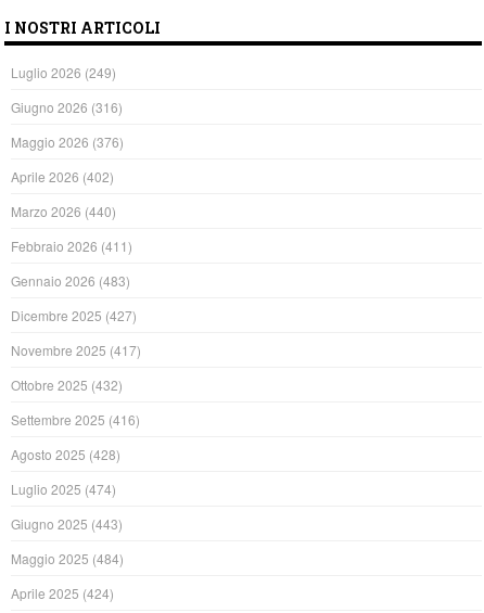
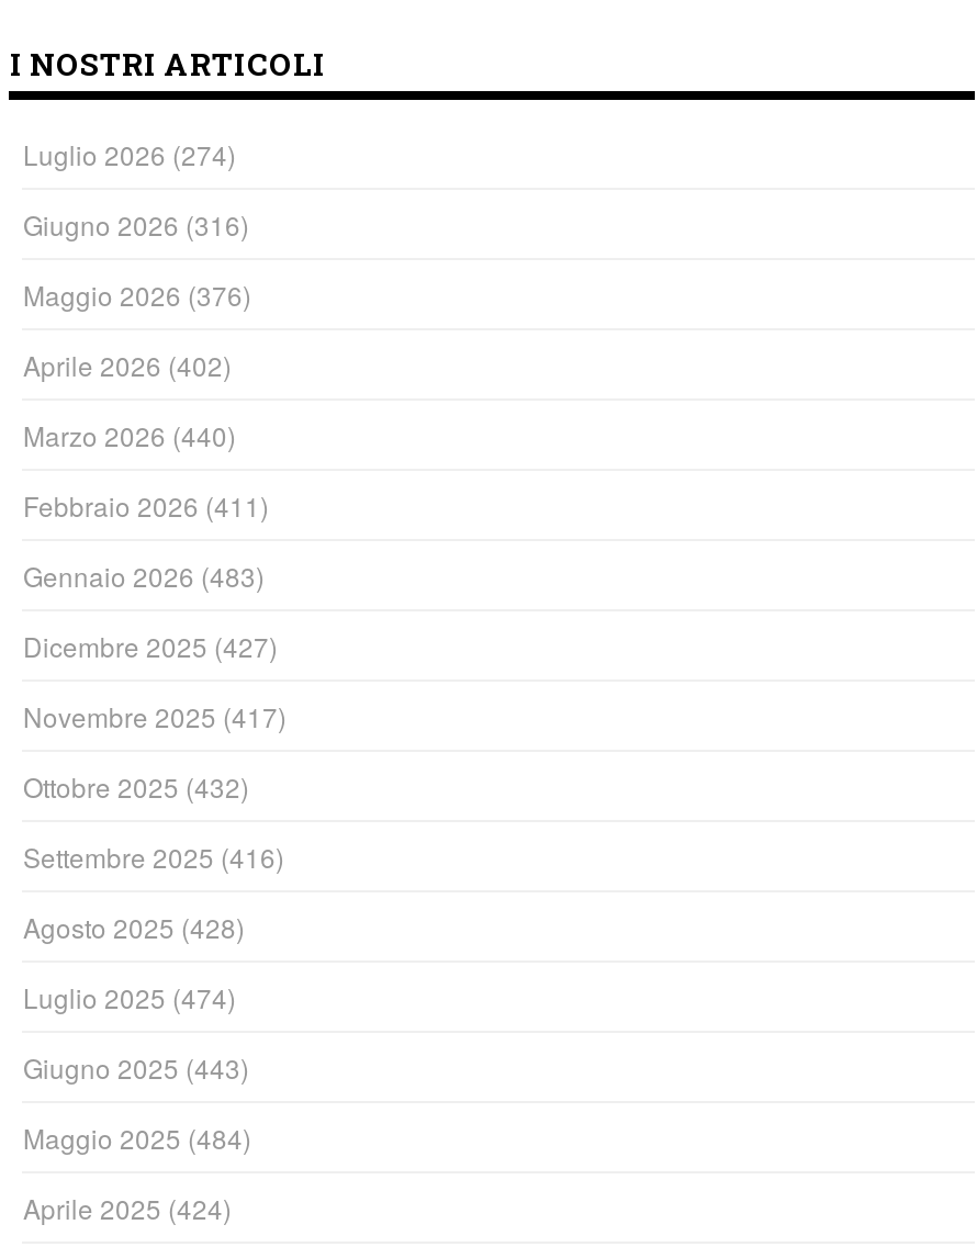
- Luglio 2026 (249)
+ Luglio 2026 (274)
